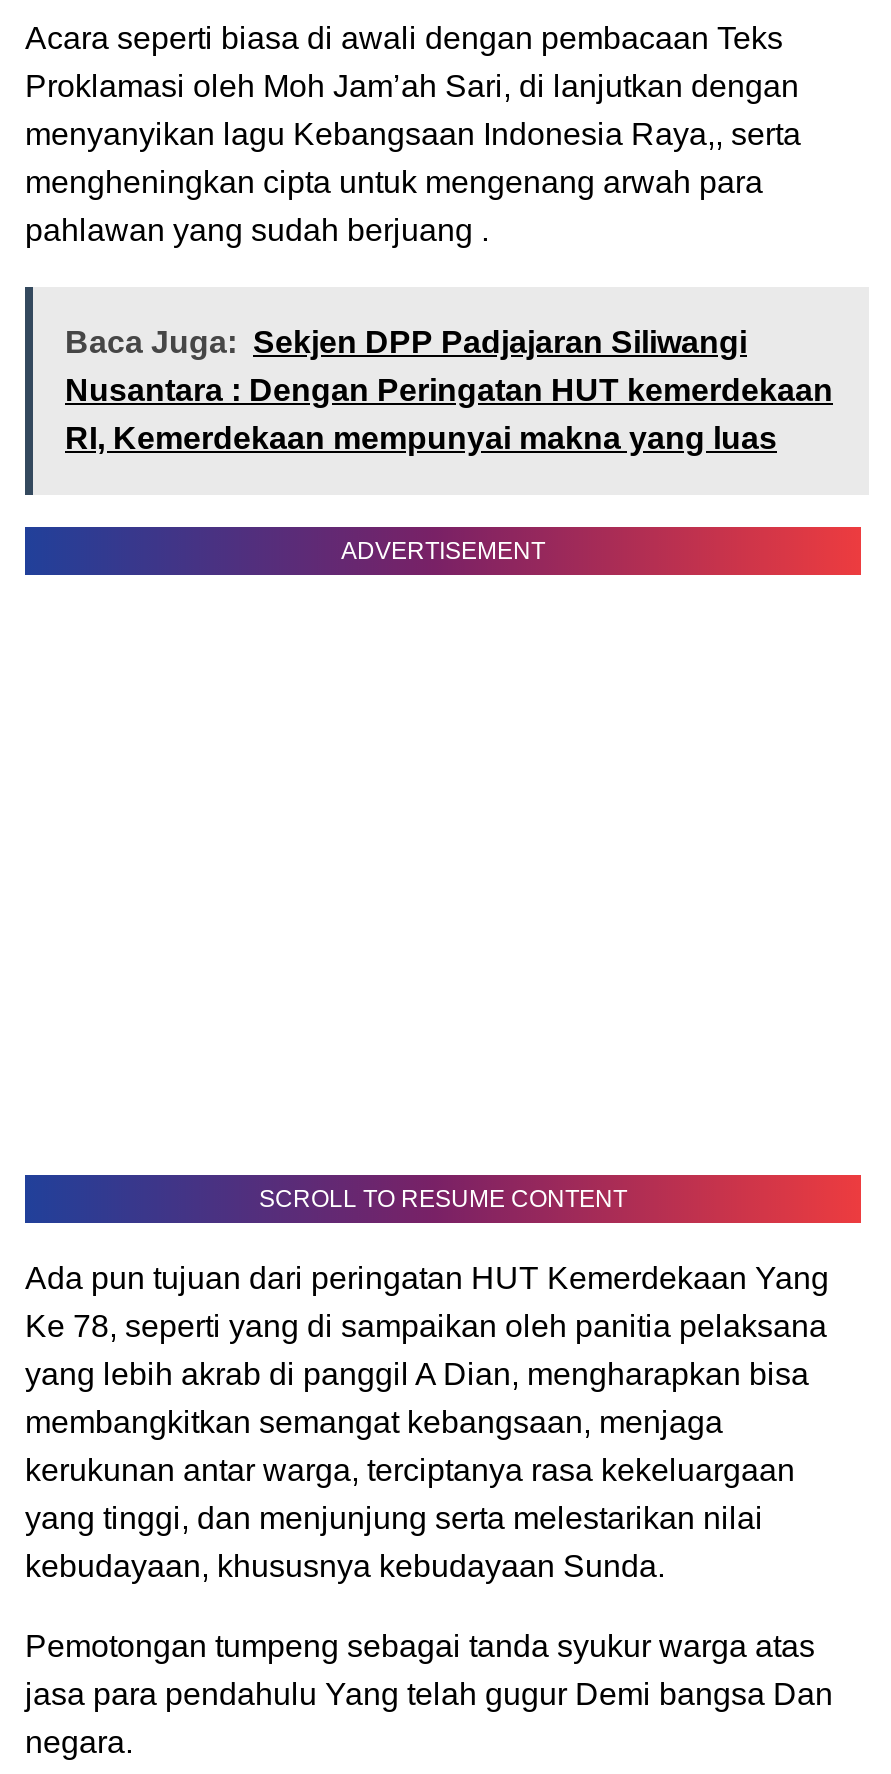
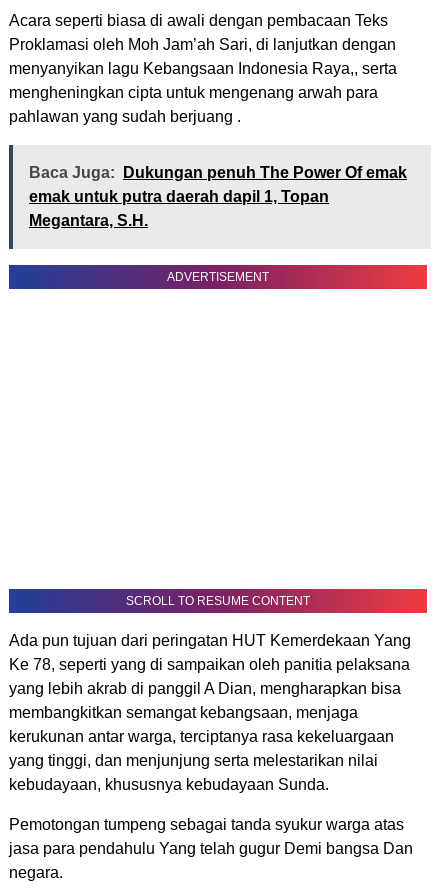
- Baca Juga: Sekjen DPP Padjajaran Siliwangi
- Nusantara : Dengan Peringatan HUT kemerdekaan
- RI, Kemerdekaan mempunyai makna yang luas
+ Baca Juga: Dukungan penuh The Power Of emak
+ emak untuk putra daerah dapil 1, Topan
+ Megantara, S.H.
